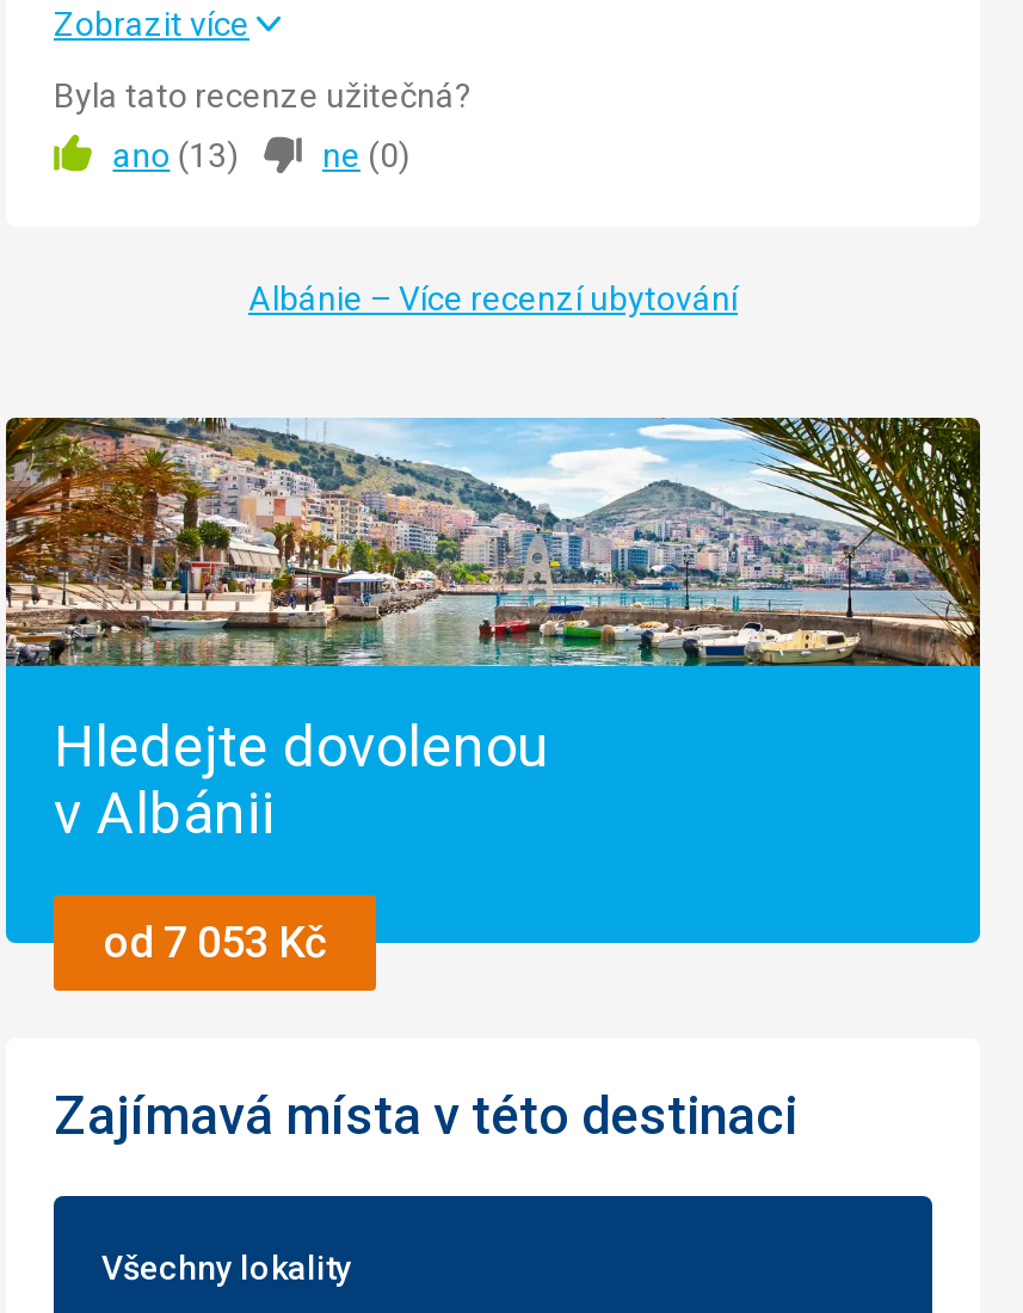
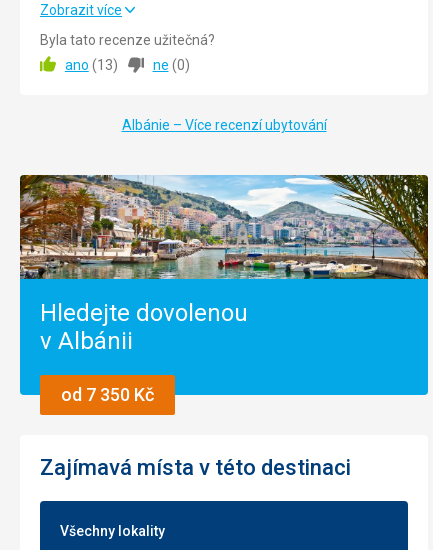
- od 7 053 Kč
+ od 7 350 Kč
